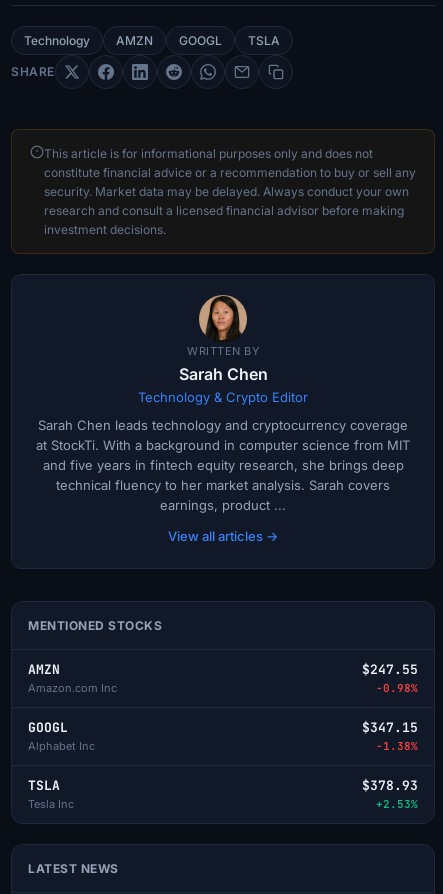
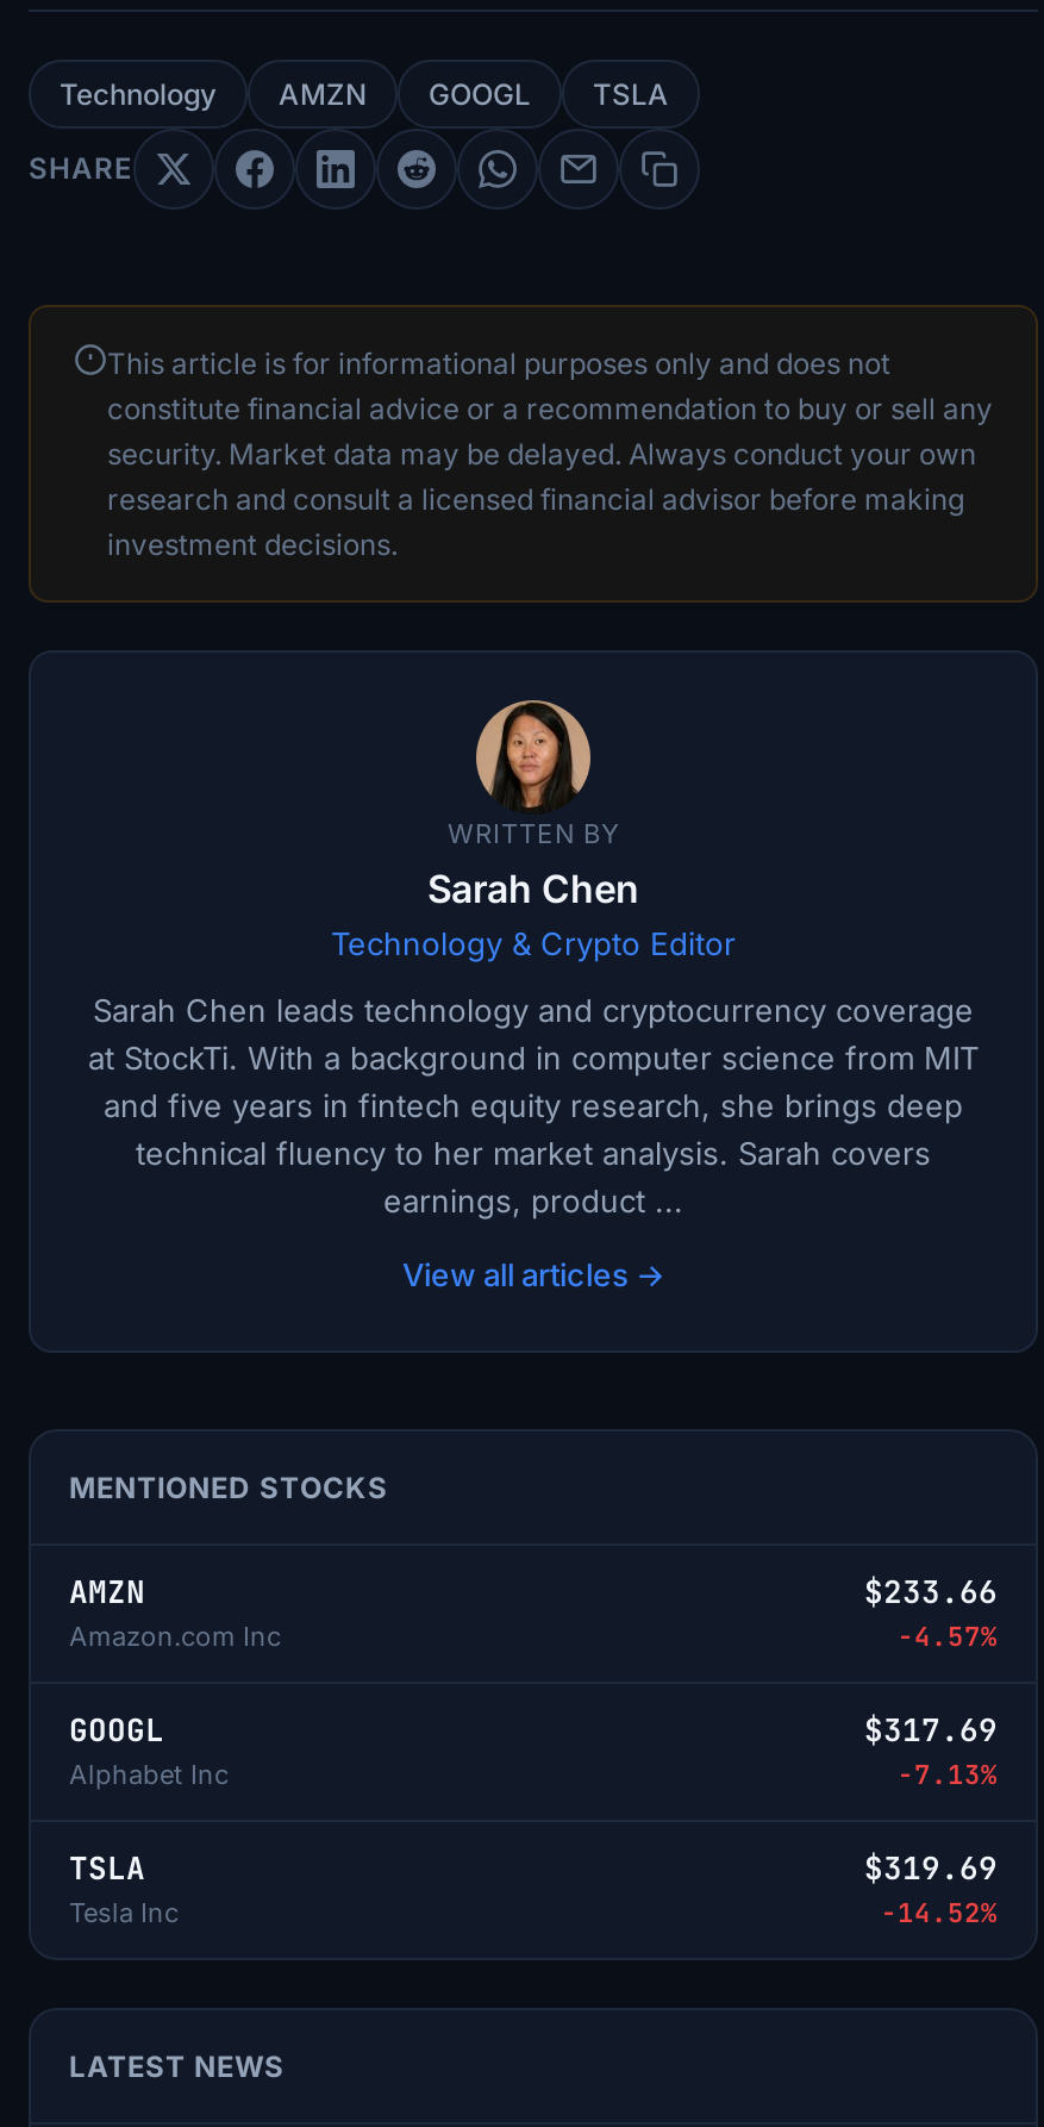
- $247.55
+ $233.66

- -0.98%
+ -4.57%

- $347.15
+ $317.69

- -1.38%
+ -7.13%

- $378.93
+ $319.69

- +2.53%
+ -14.52%
